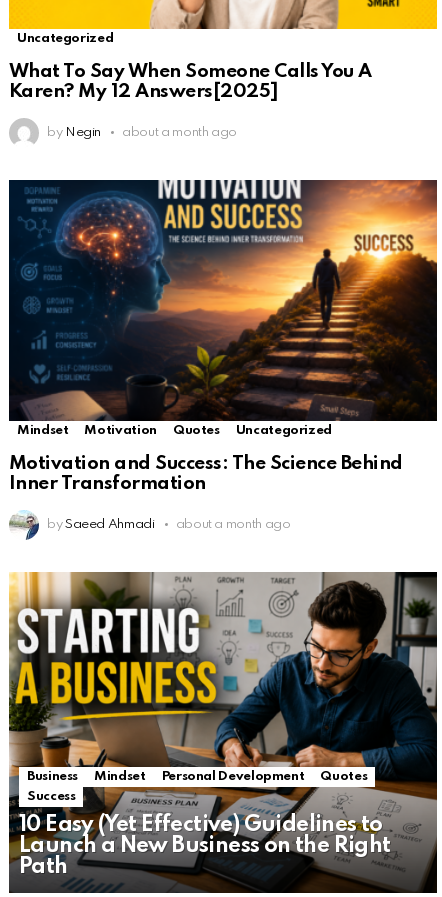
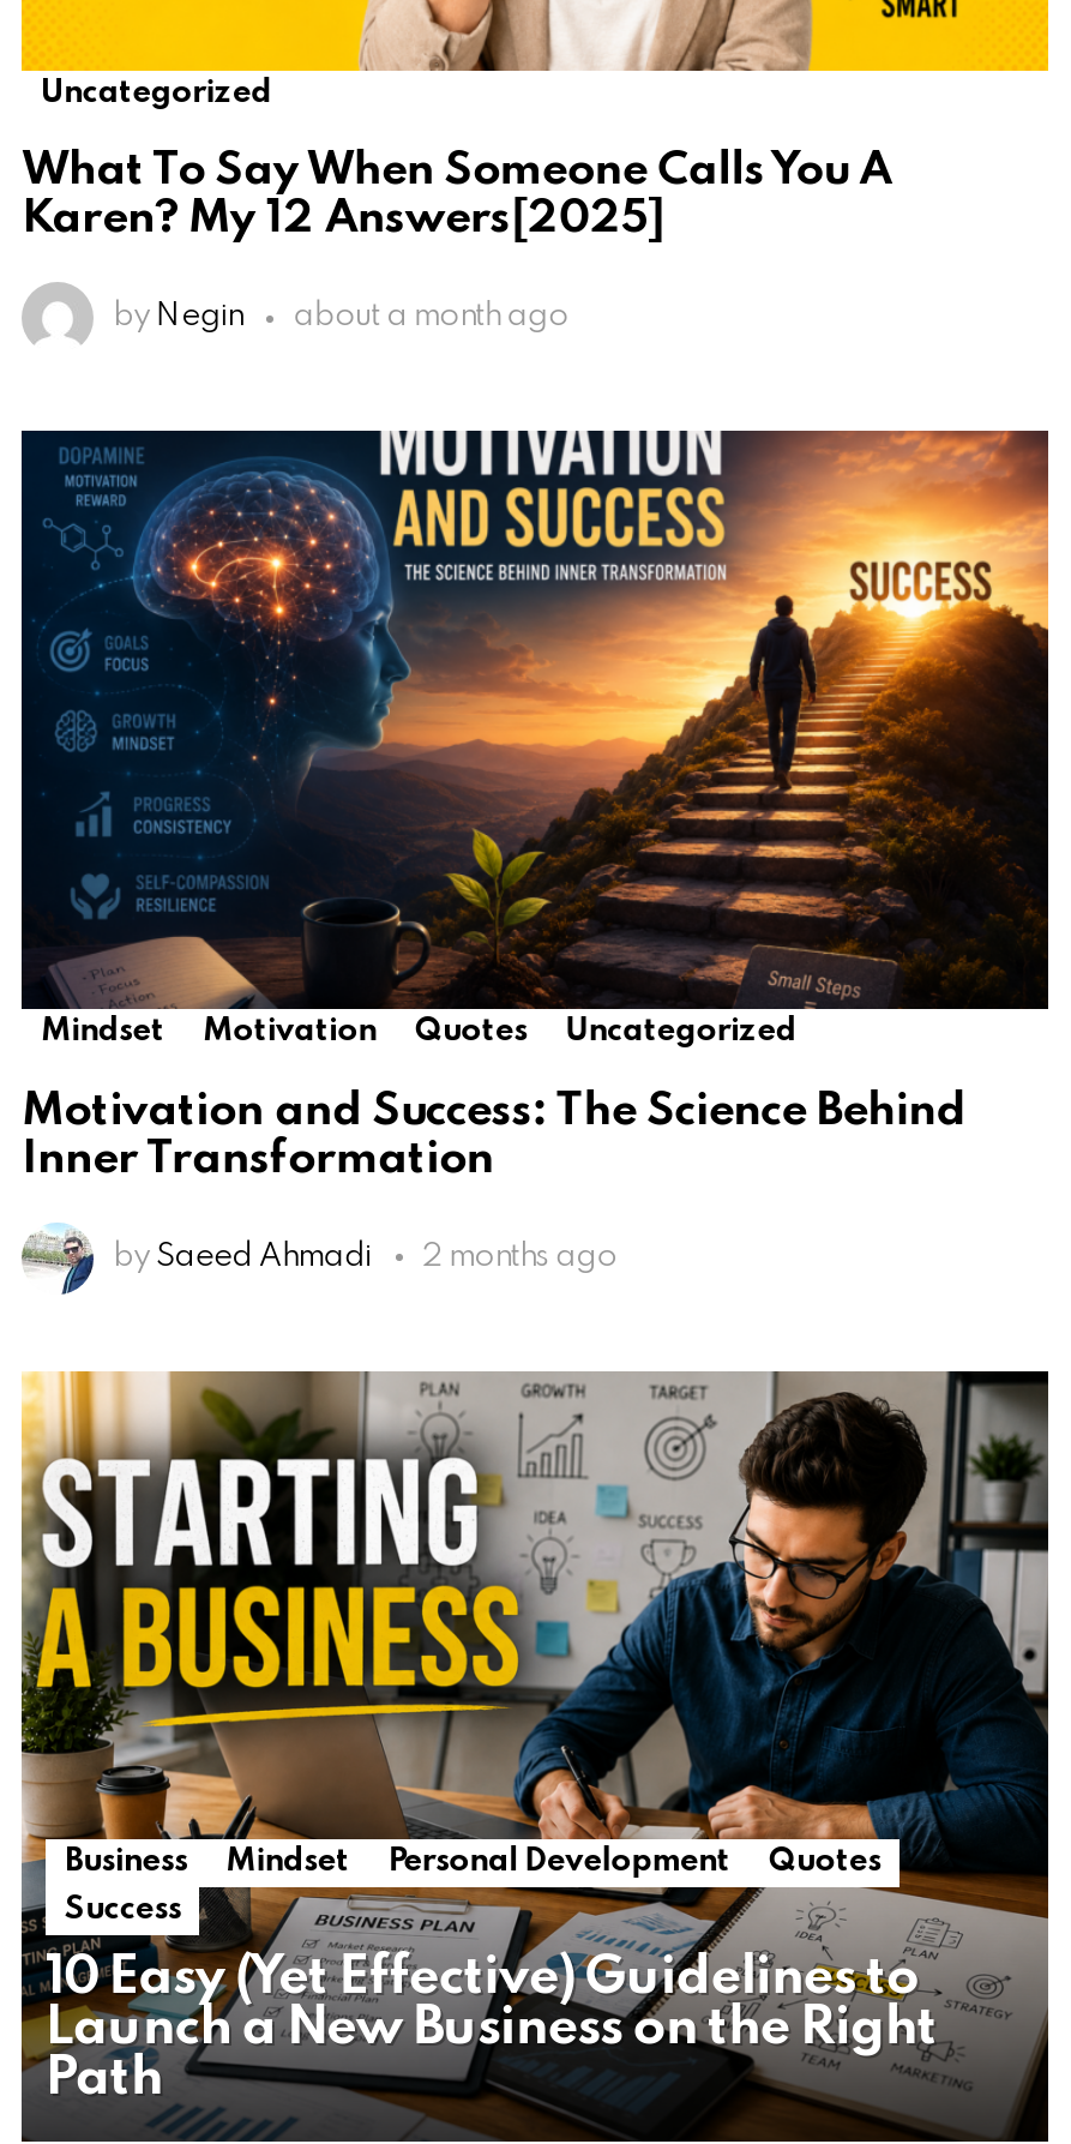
- about a month ago
+ 2 months ago
